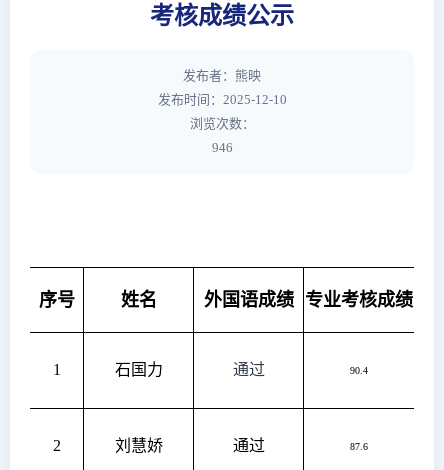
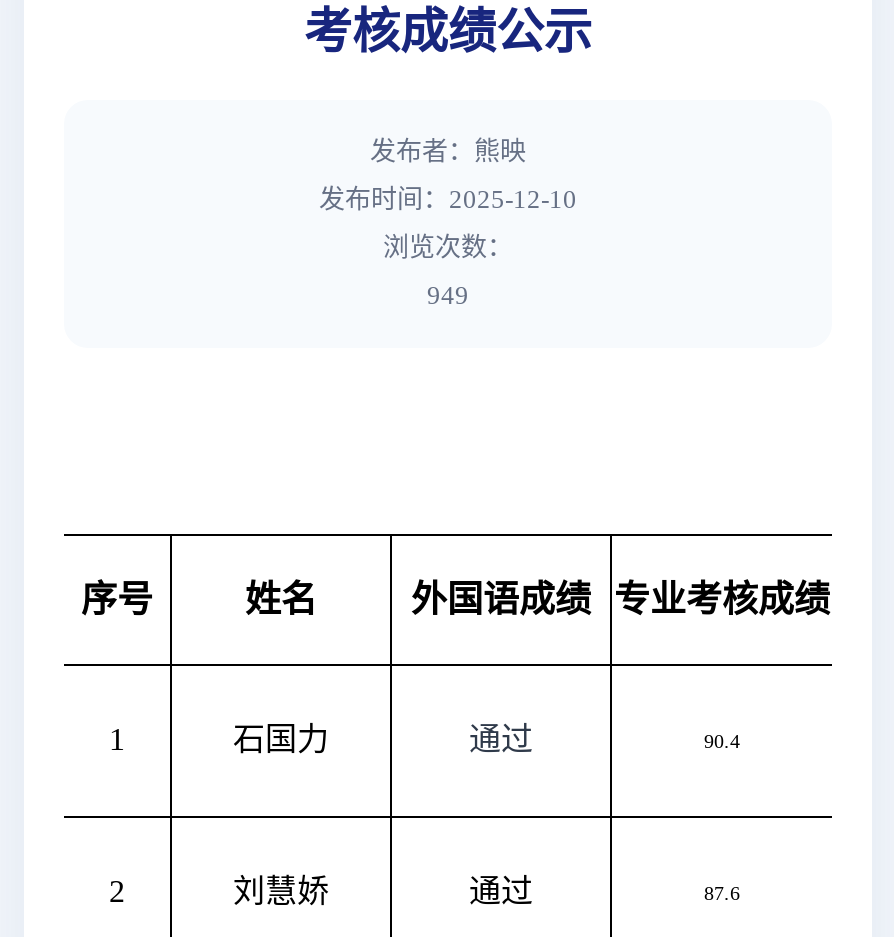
- 946
+ 949
